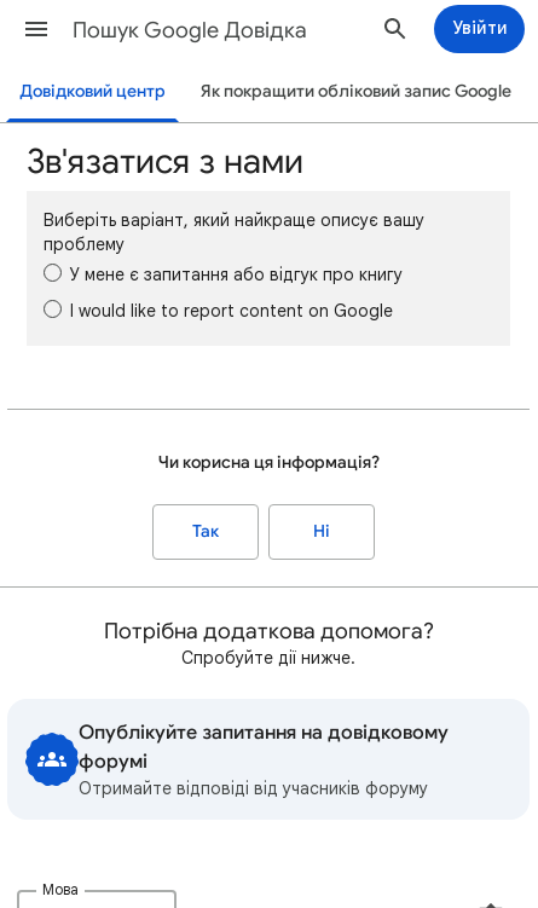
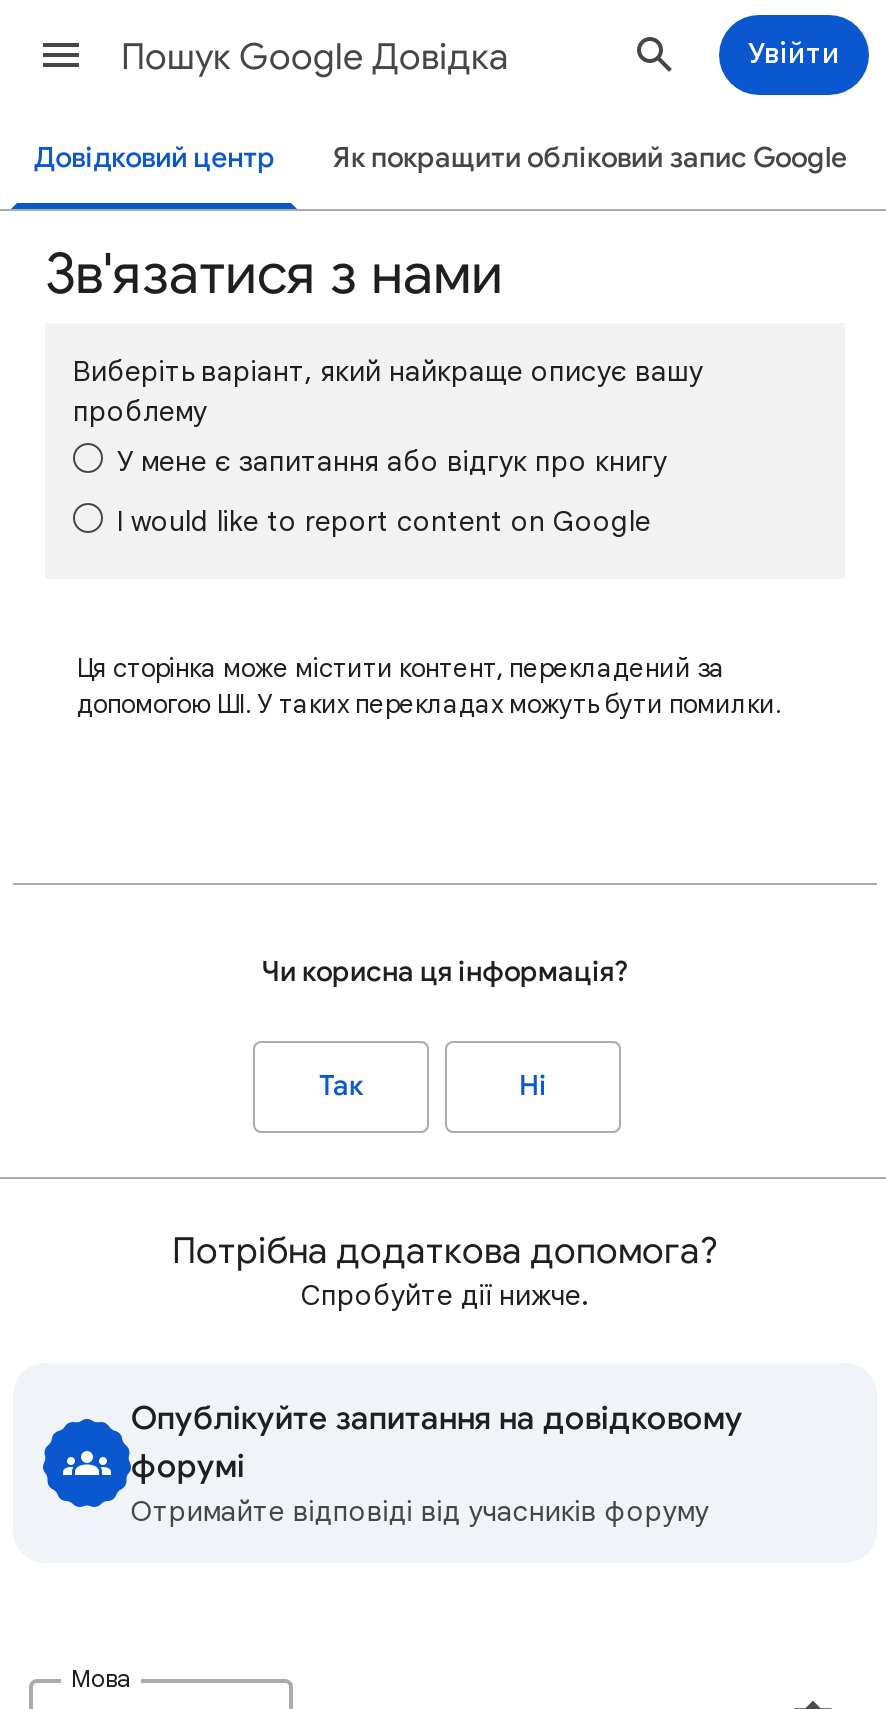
+ Ця сторінка може містити контент, перекладений за
+ допомогою ШІ. У таких перекладах можуть бути помилки.
